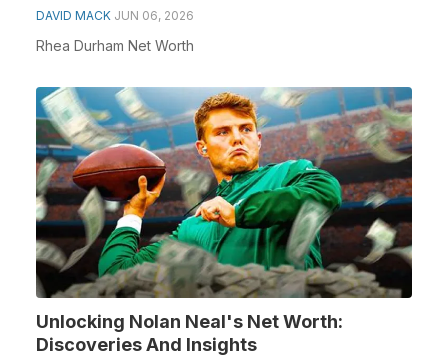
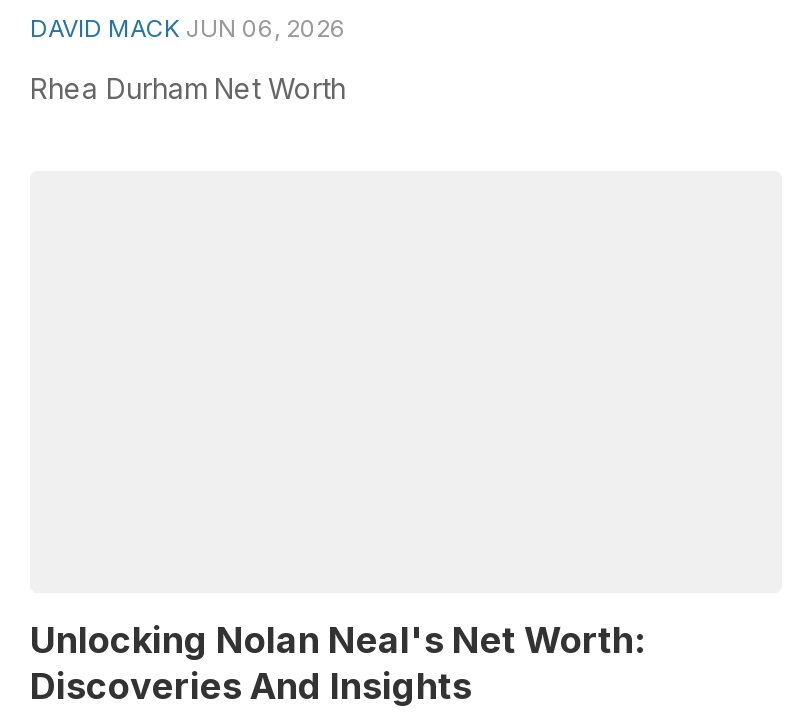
- [image]
